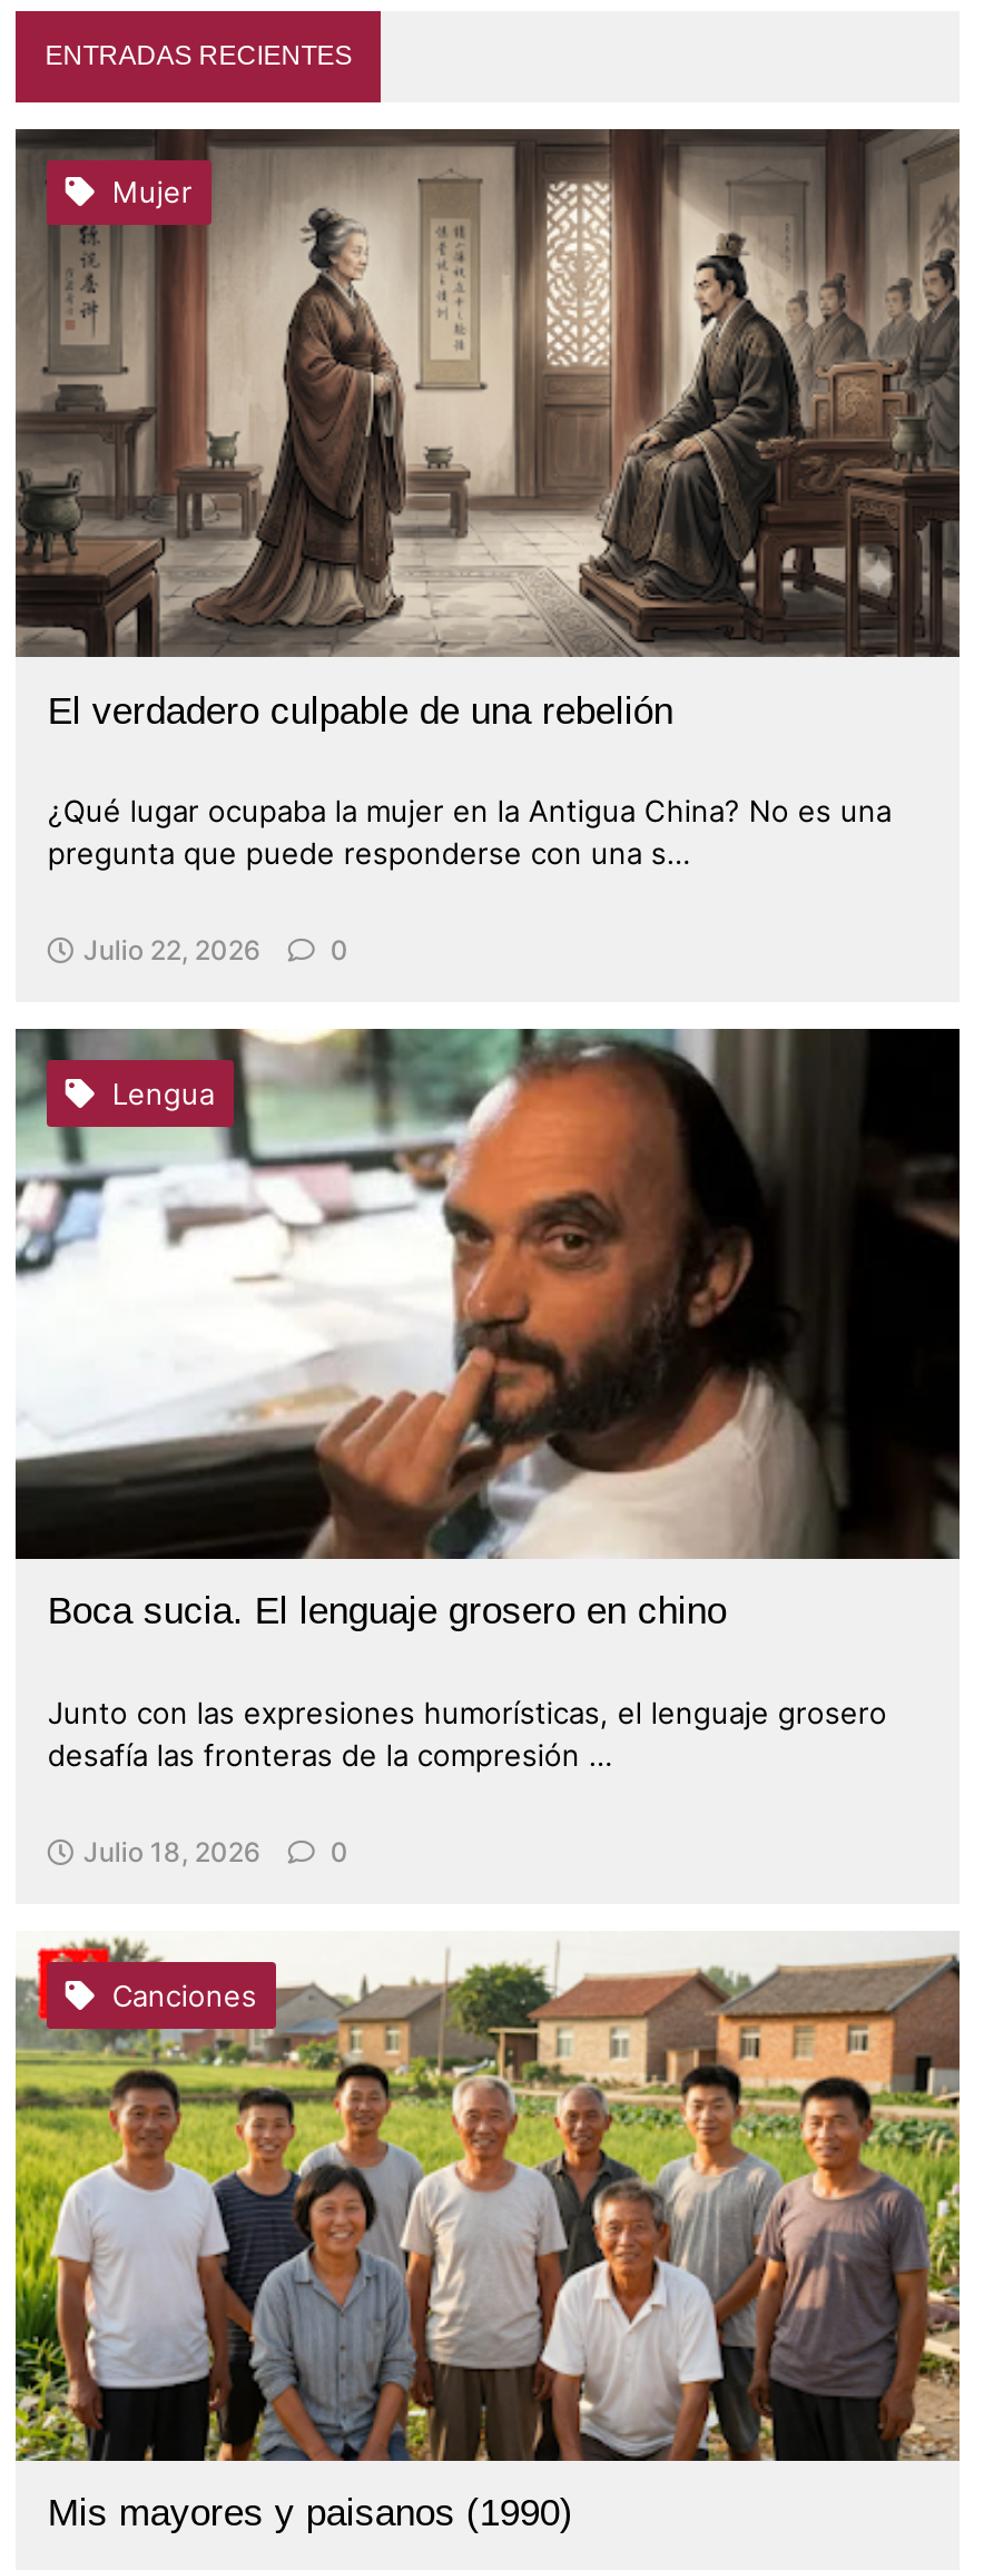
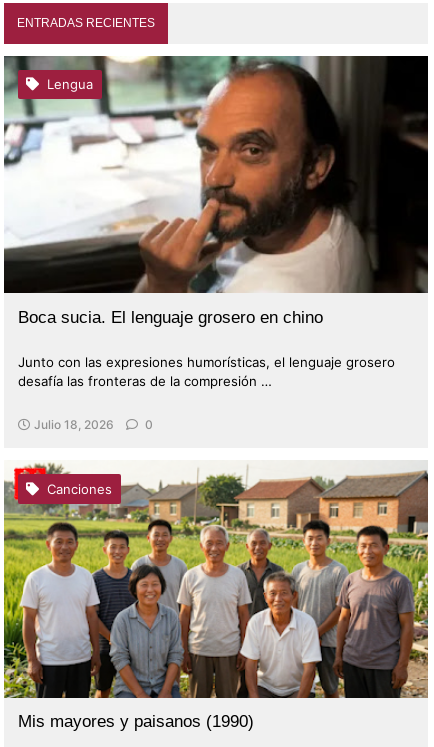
- [image]
- Mujer

- El verdadero culpable de una rebelión
- ¿Qué lugar ocupaba la mujer en la Antigua China? No es una
- pregunta que puede responderse con una s…
- Julio 22, 2026
- 0
